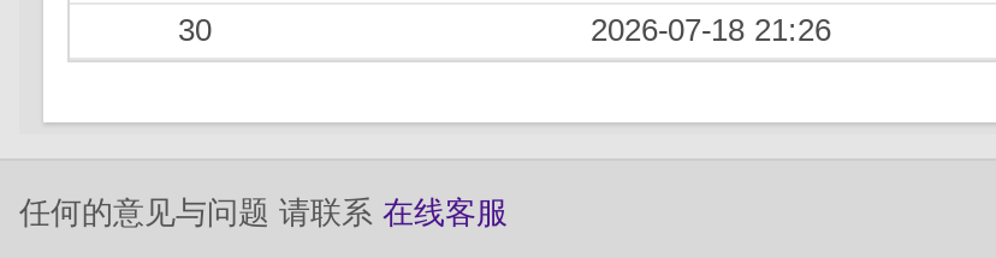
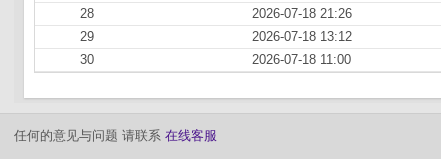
- 30
+ 28

+ 29
+ 2026-07-18 13:12
+ 30
+ 2026-07-18 11:00
